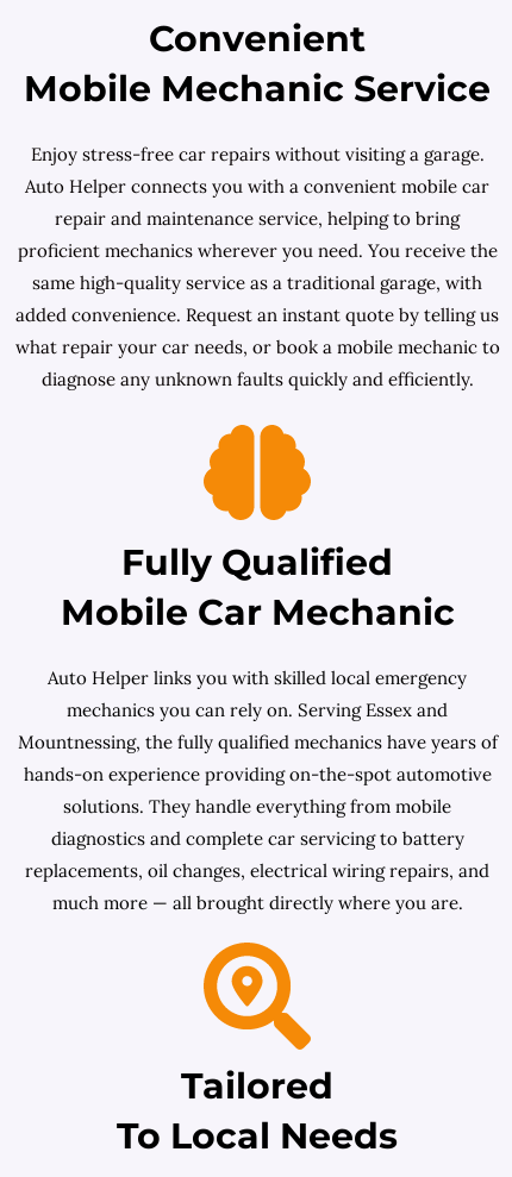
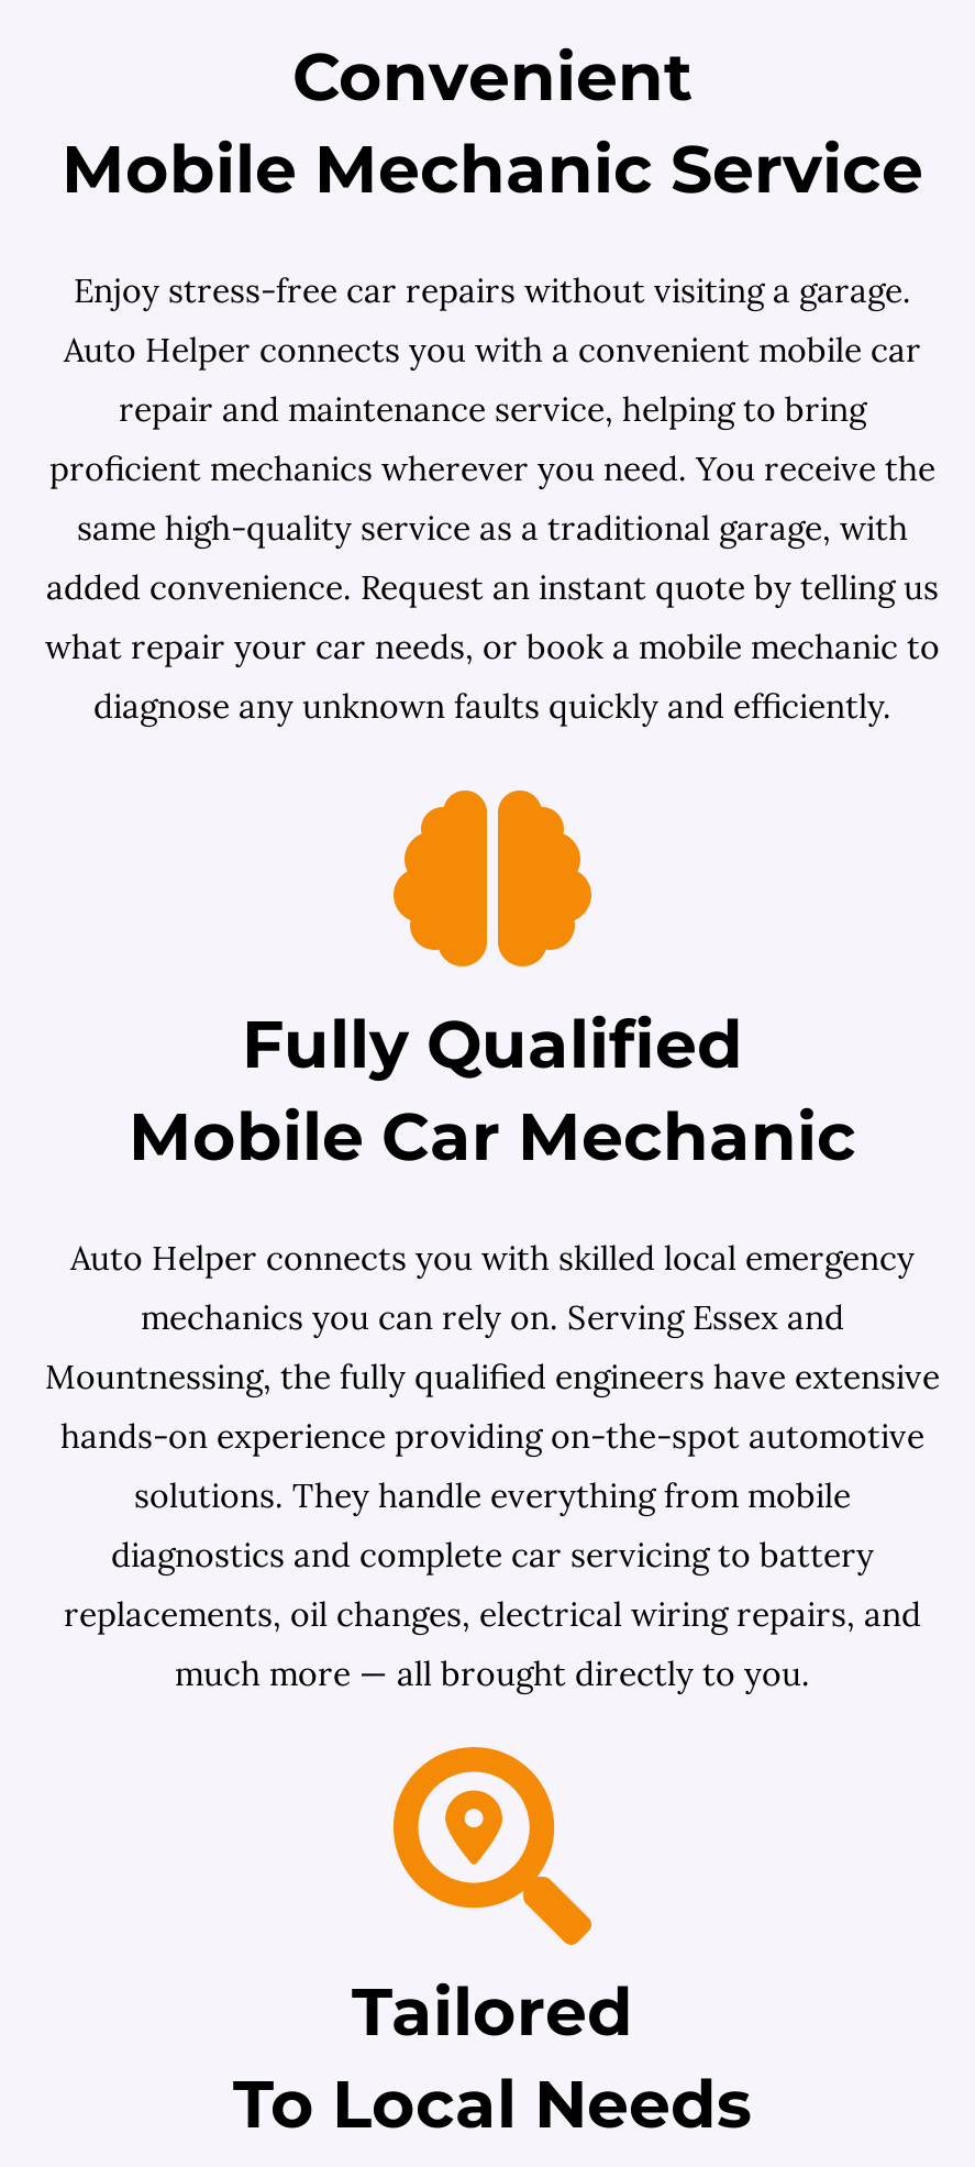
- Auto Helper links you with skilled local emergency
+ Auto Helper connects you with skilled local emergency

- Mountnessing, the fully qualified mechanics have years of
+ Mountnessing, the fully qualified engineers have extensive

- much more — all brought directly where you are.
+ much more — all brought directly to you.
